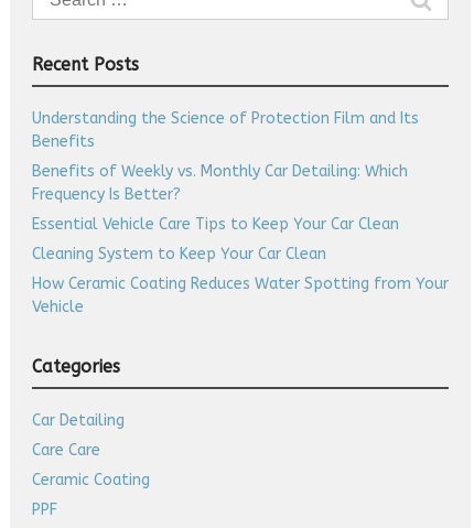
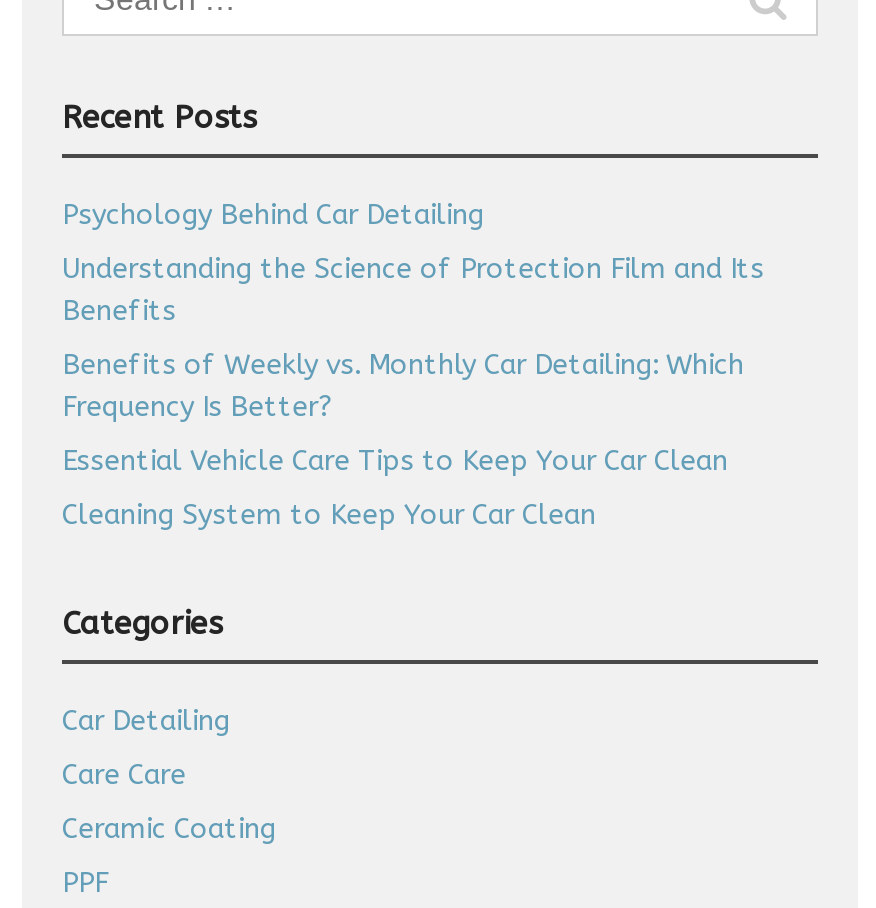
+ Psychology Behind Car Detailing

moved down: Understanding the Science of Protection Film and Its | Benefits | Benefits of Weekly vs. Monthly Car Detailing: Which | Frequency Is Better? | Essential Vehicle Care Tips to Keep Your Car Clean | Cleaning System to Keep Your Car Clean

- How Ceramic Coating Reduces Water Spotting from Your
- Vehicle
